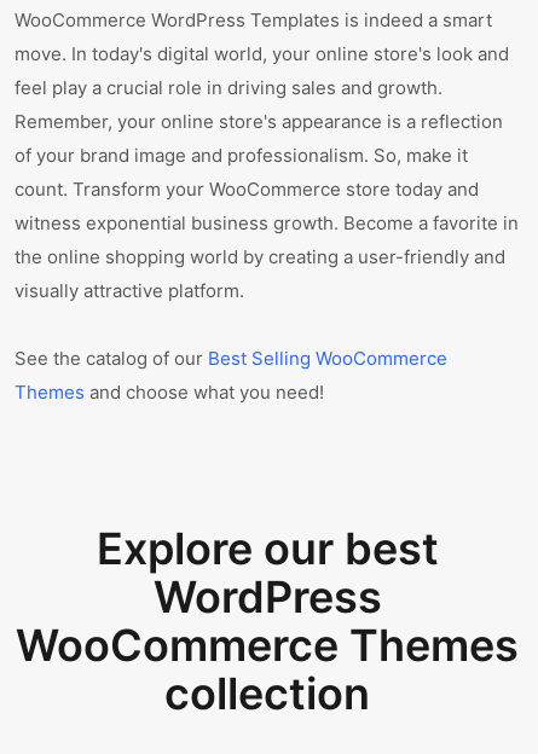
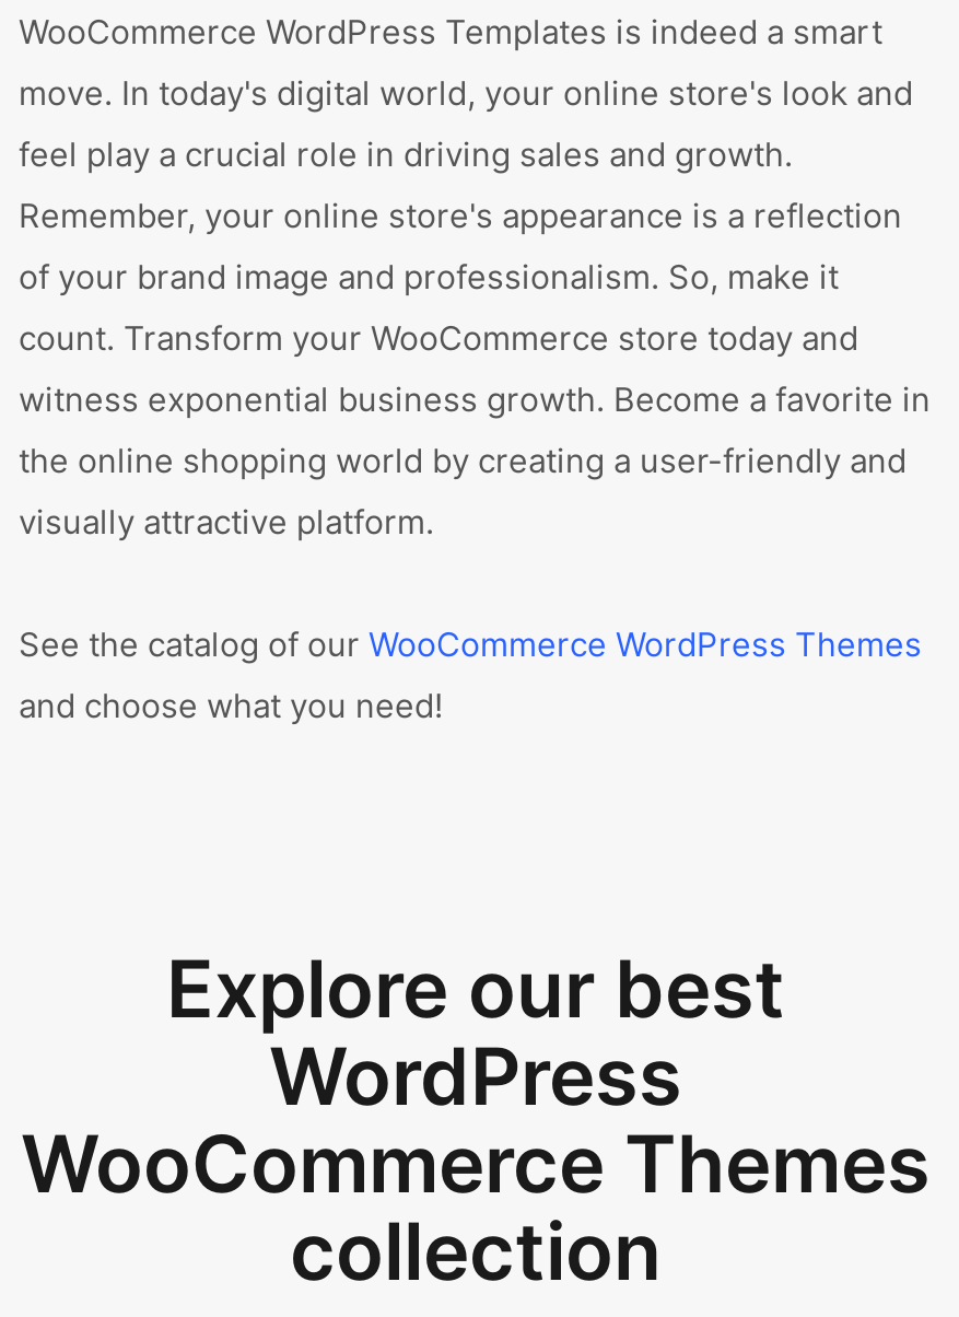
- See the catalog of our Best Selling WooCommerce
+ See the catalog of our WooCommerce WordPress Themes

- Themes and choose what you need!
+ and choose what you need!
